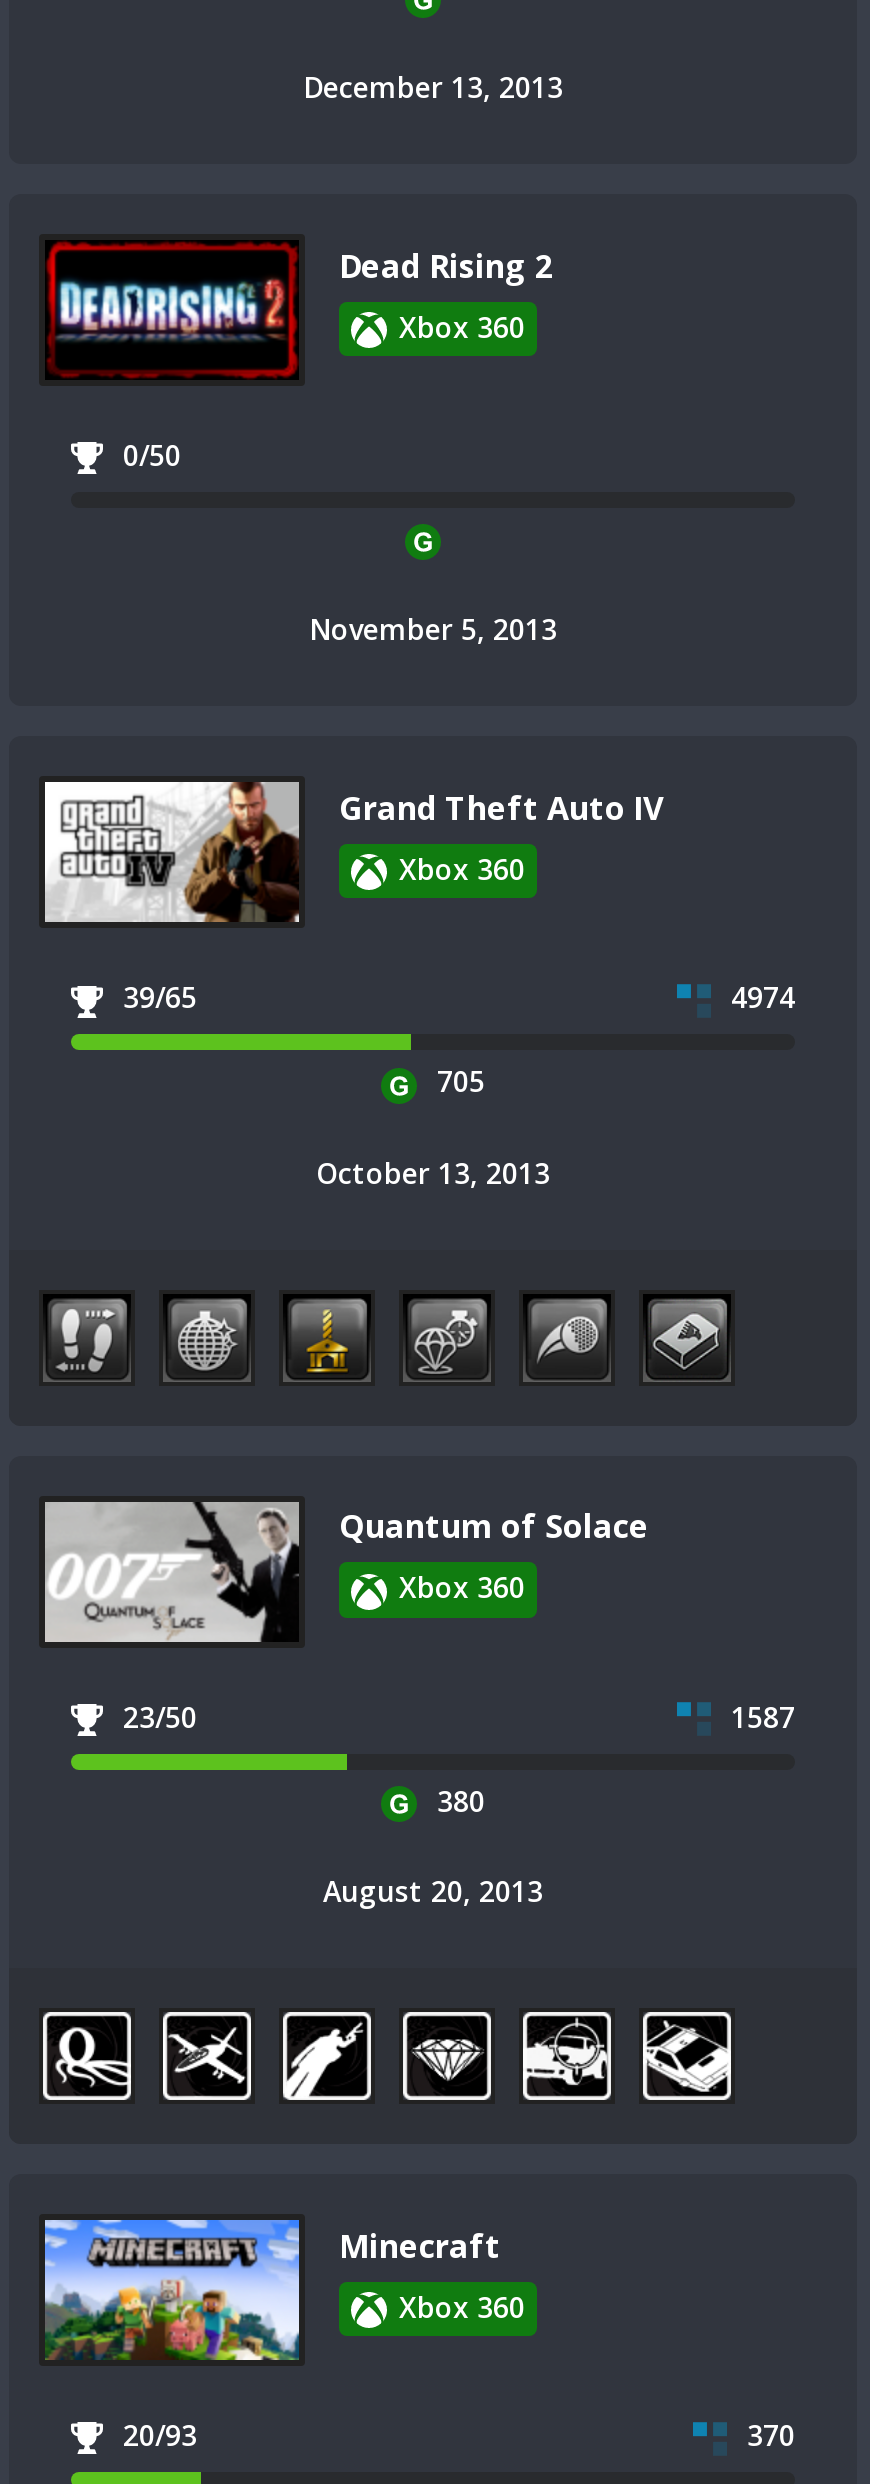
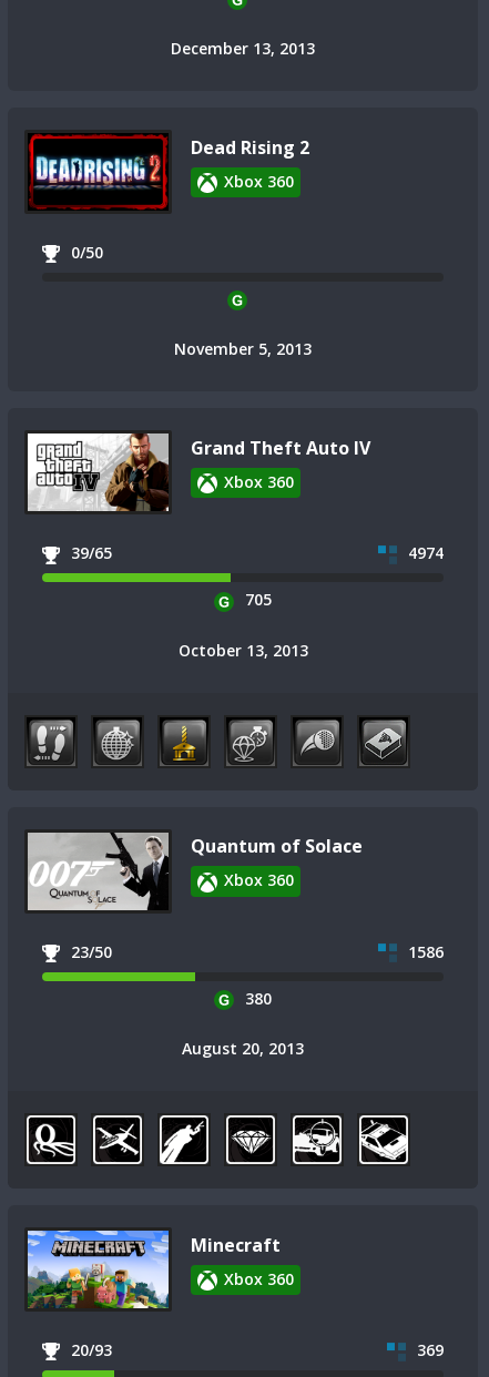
- 1587
+ 1586

- 370
+ 369
